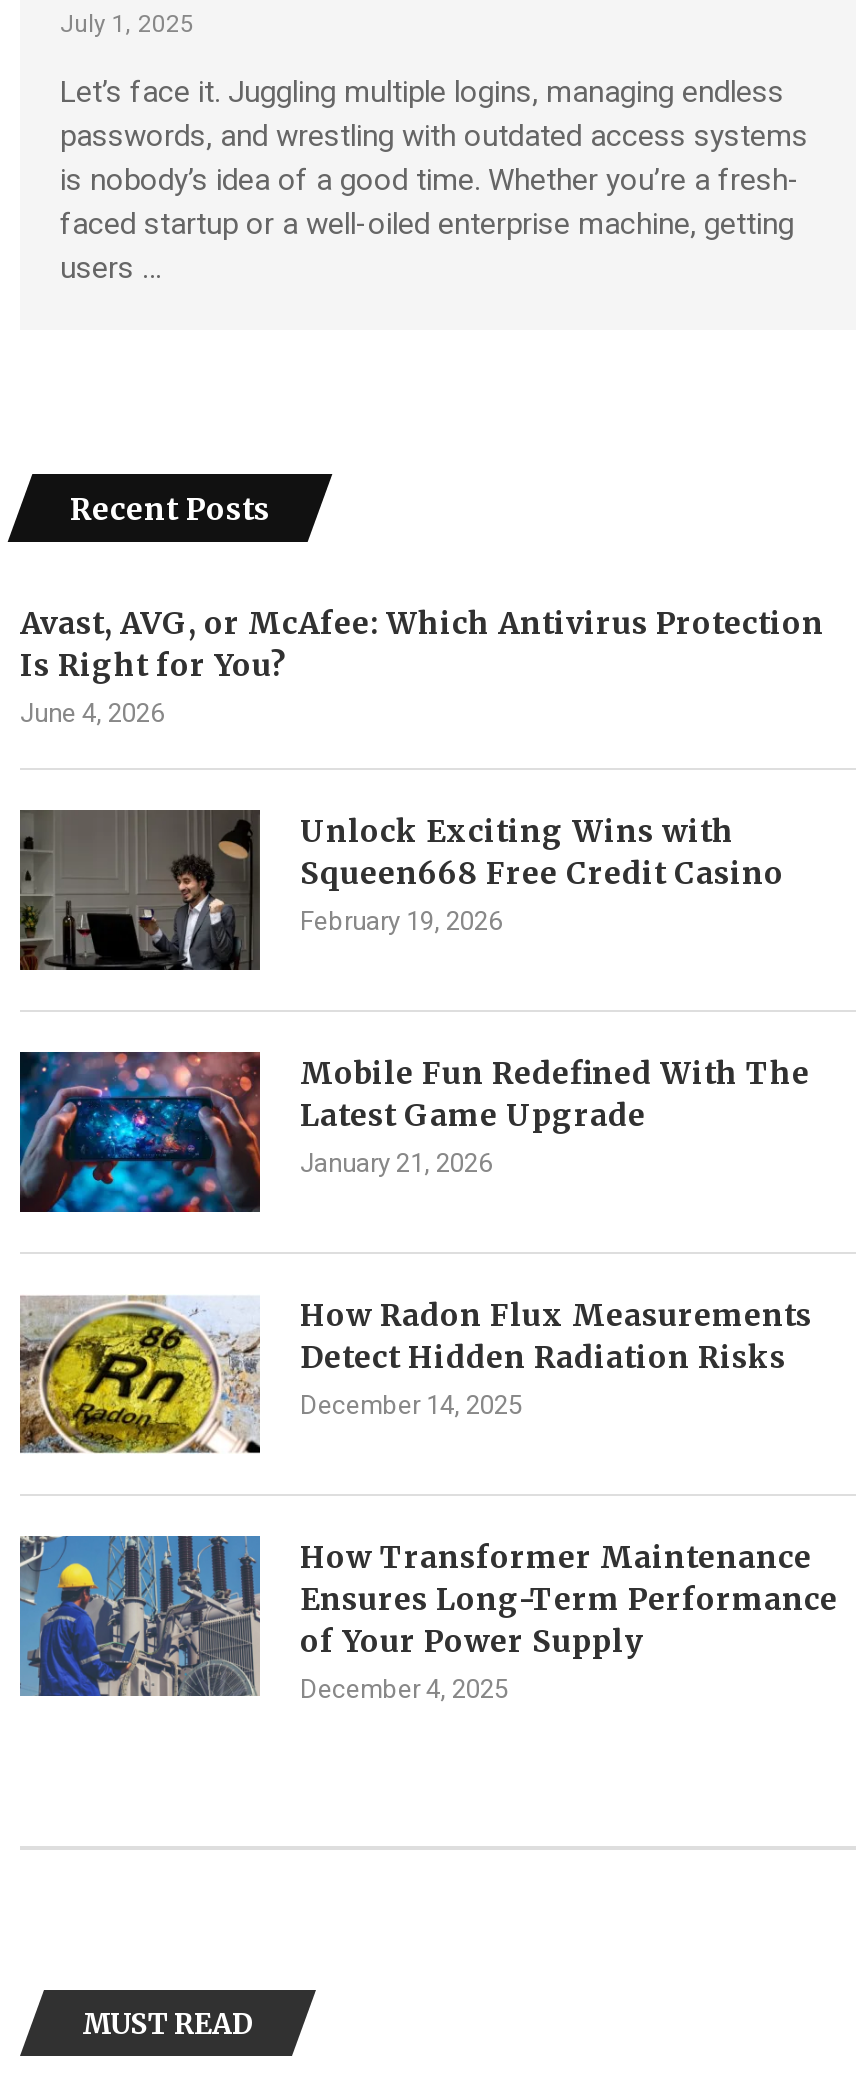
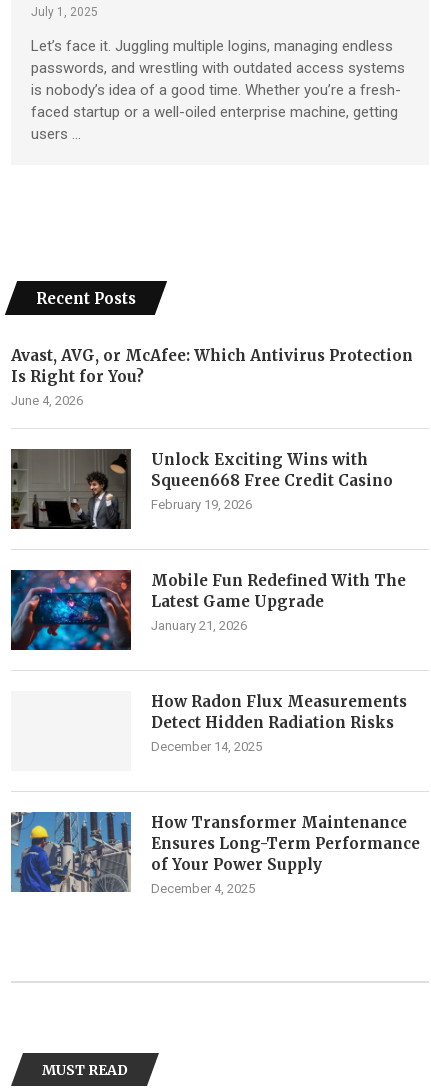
- [image]
